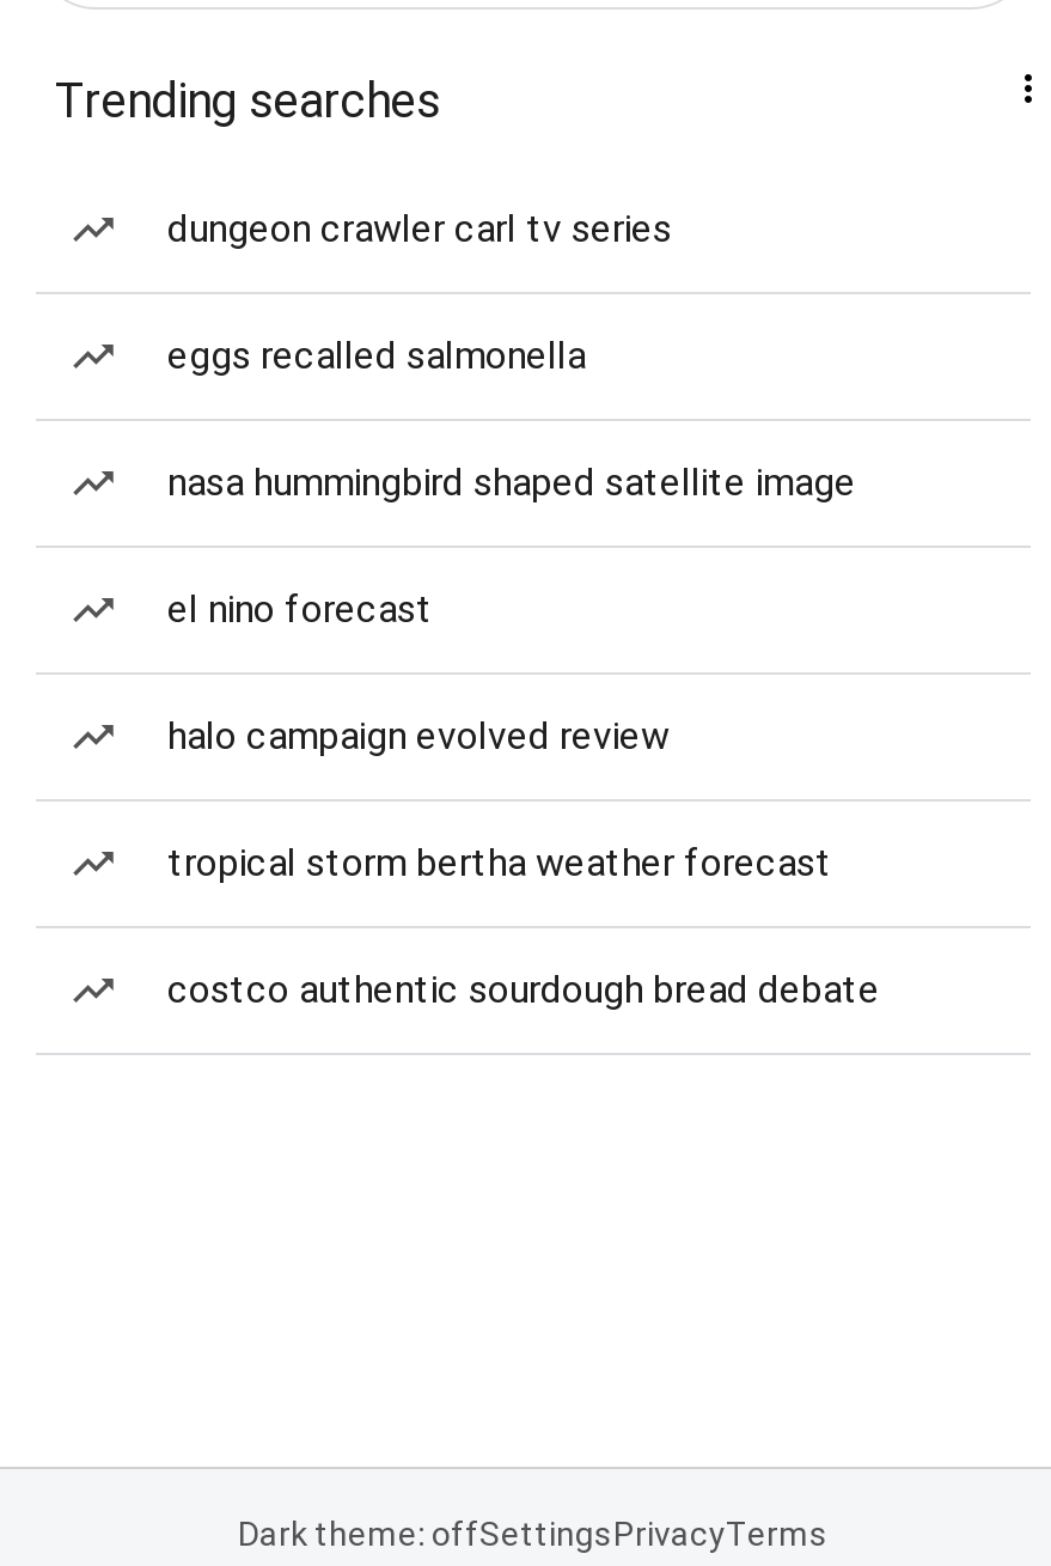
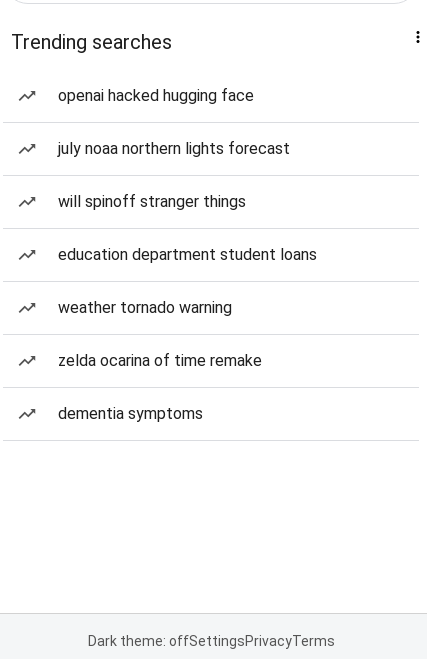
- dungeon crawler carl tv series
+ openai hacked hugging face

- eggs recalled salmonella
+ july noaa northern lights forecast

- nasa hummingbird shaped satellite image
+ will spinoff stranger things

- el nino forecast
+ education department student loans

- halo campaign evolved review
+ weather tornado warning

- tropical storm bertha weather forecast
+ zelda ocarina of time remake

- costco authentic sourdough bread debate
+ dementia symptoms
